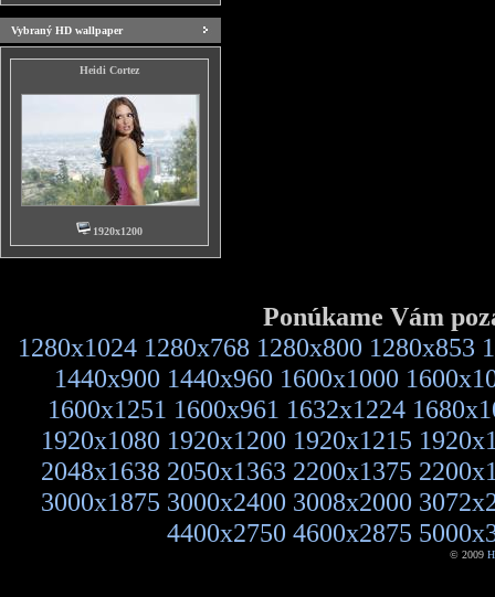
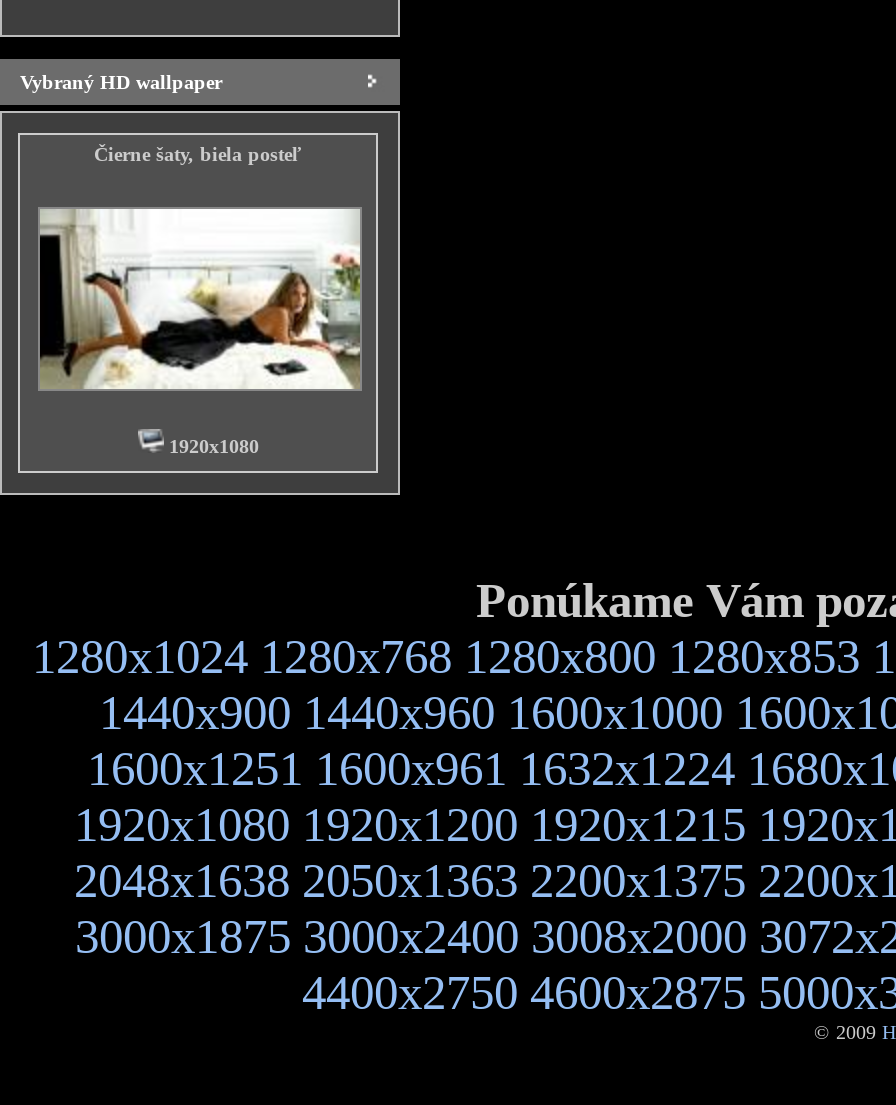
- Heidi Cortez
+ Čierne šaty, biela posteľ

- [image]
- 1920x1200
+ [image]
+ 1920x1080
